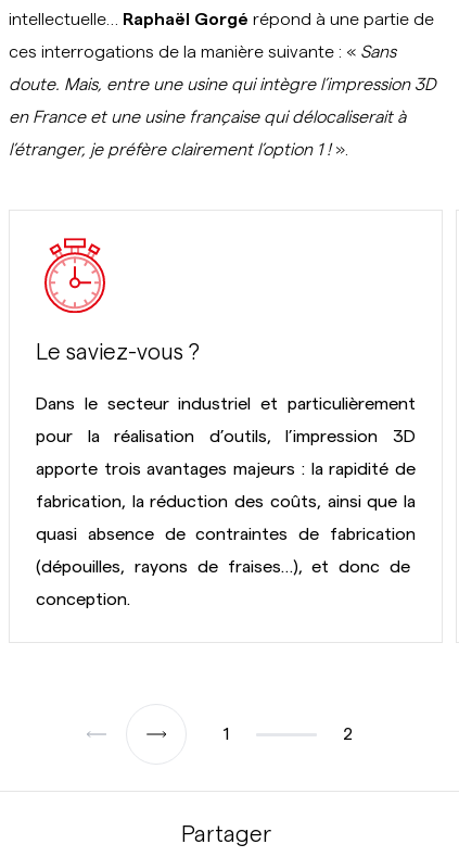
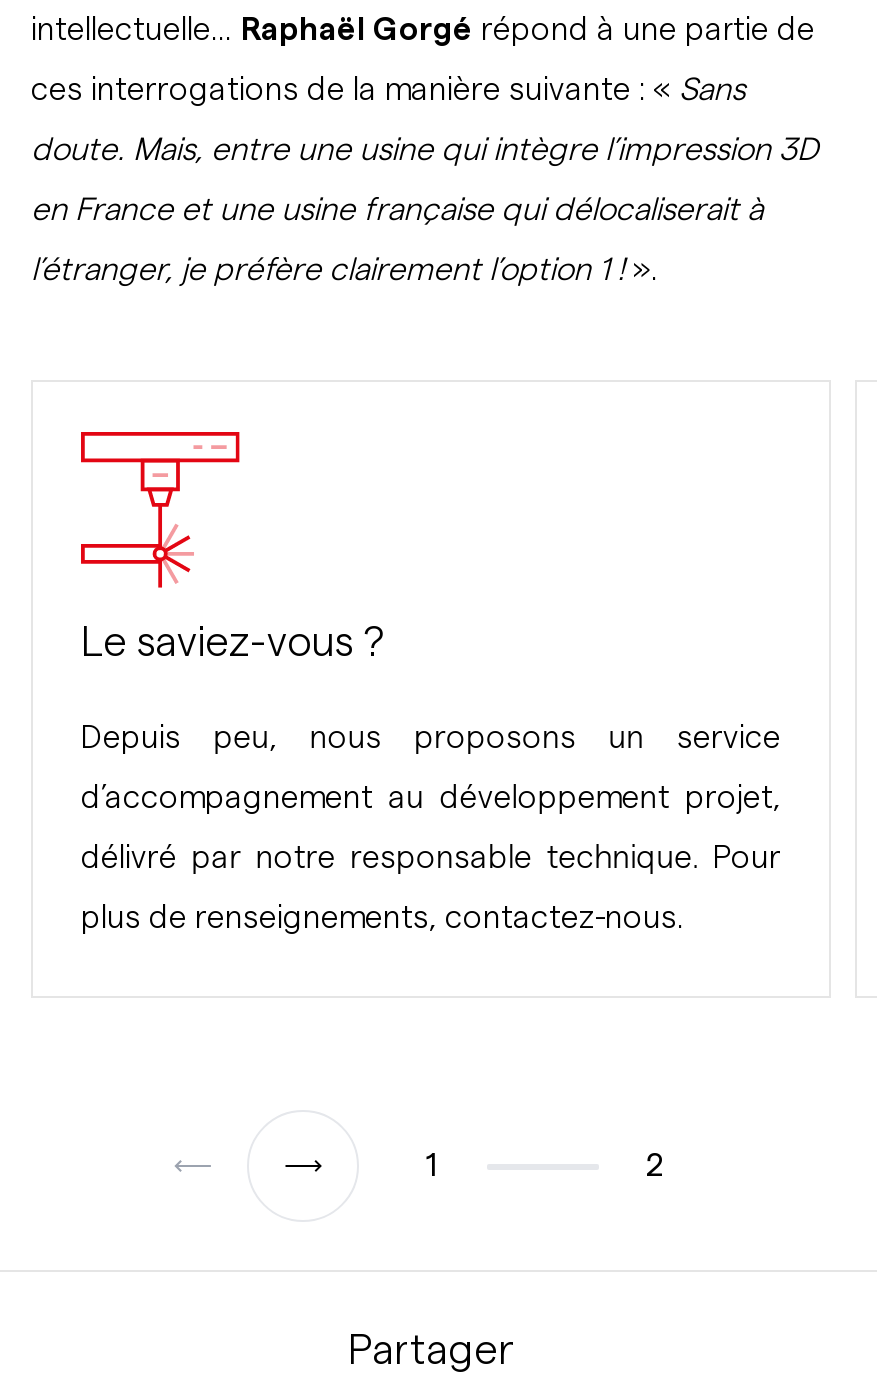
- [image]
+ [image]

- Dans le secteur industriel et particulièrement
- pour la réalisation d’outils, l’impression 3D
- apporte trois avantages majeurs : la rapidité de
- fabrication, la réduction des coûts, ainsi que la
- quasi absence de contraintes de fabrication
- (dépouilles, rayons de fraises…), et donc de
- conception.
+ Depuis peu, nous proposons un service
+ d’accompagnement au développement projet,
+ délivré par notre responsable technique. Pour
+ plus de renseignements, contactez-nous.
